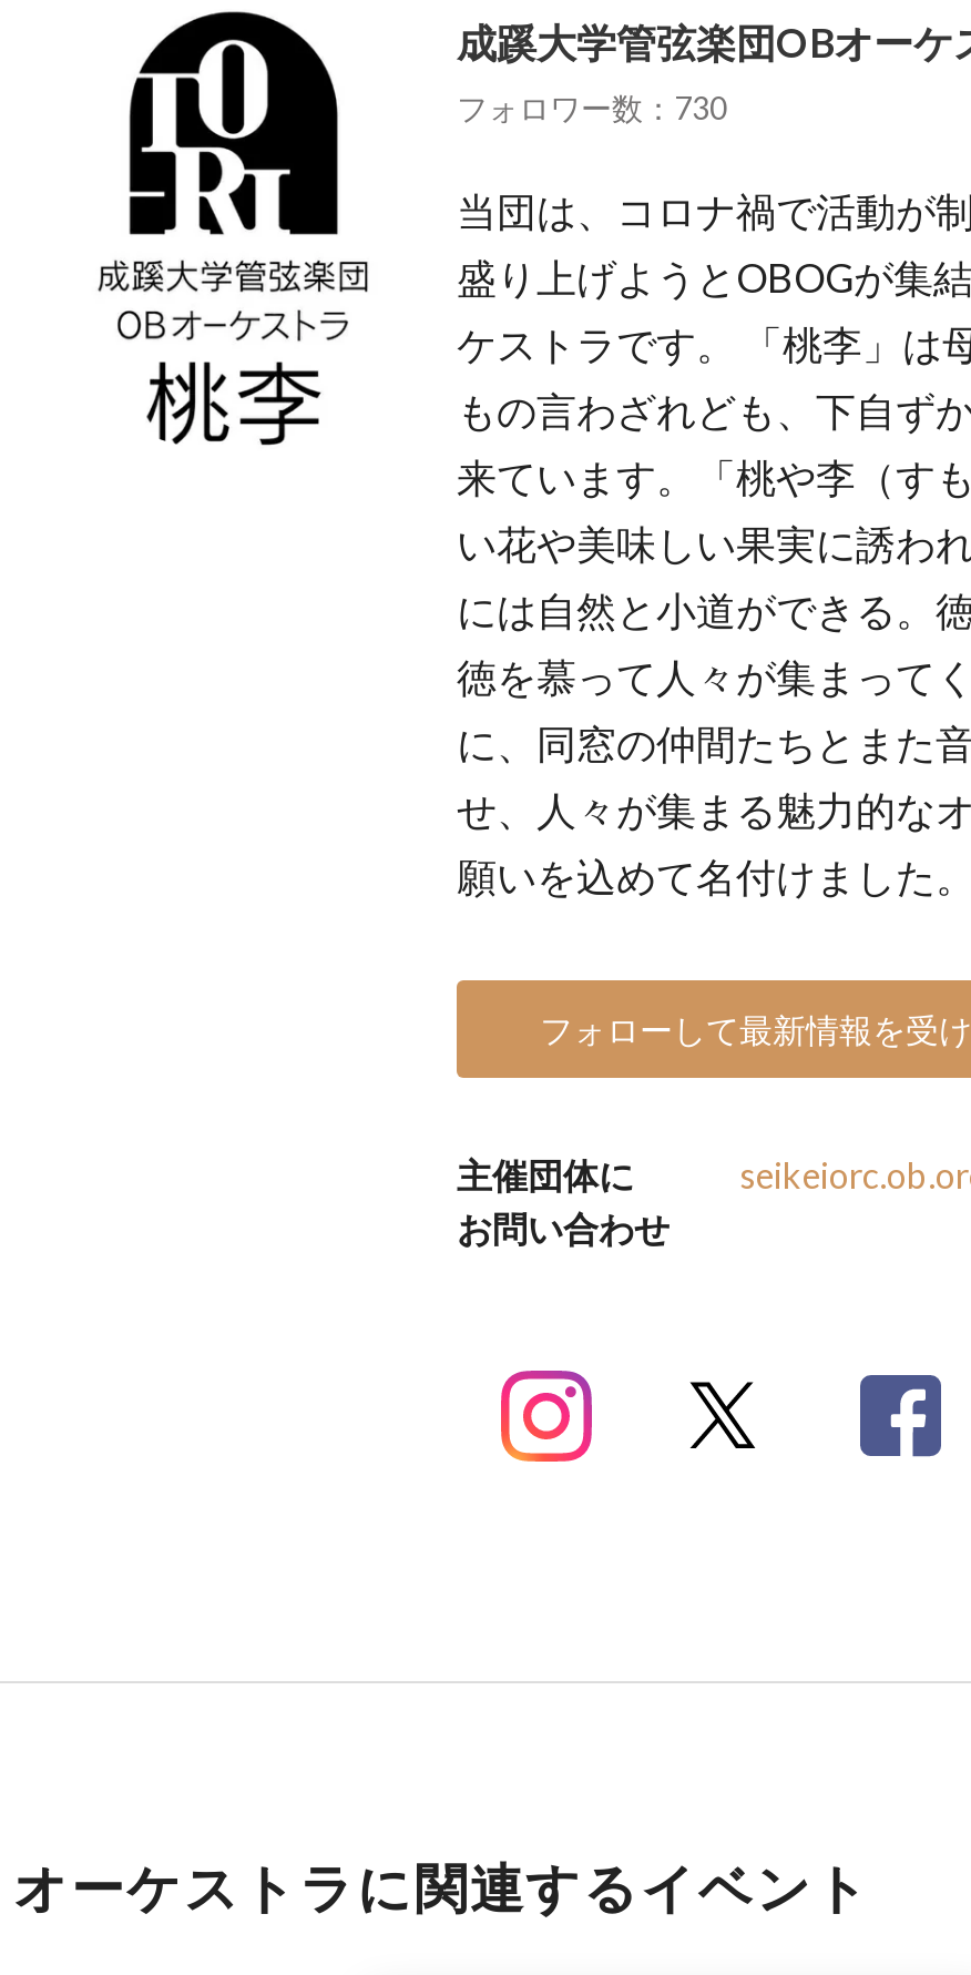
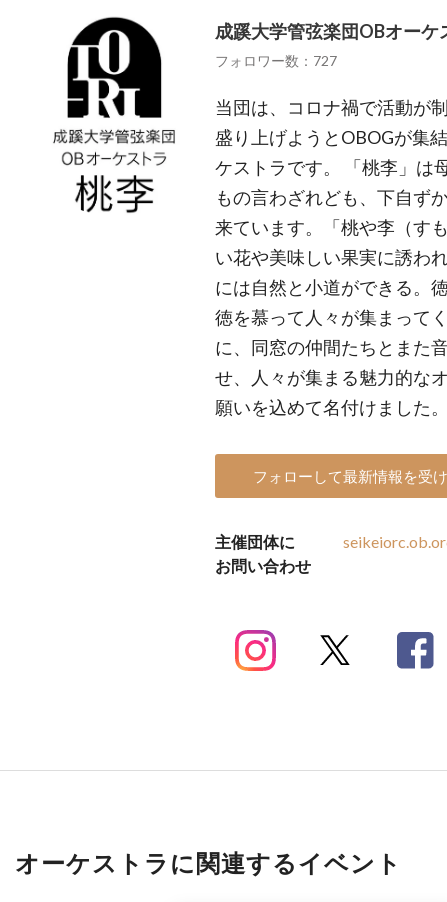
- フォロワー数：730
+ フォロワー数：727
